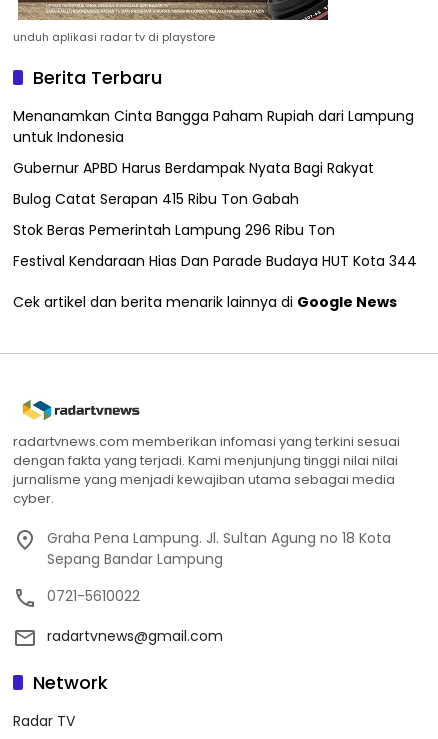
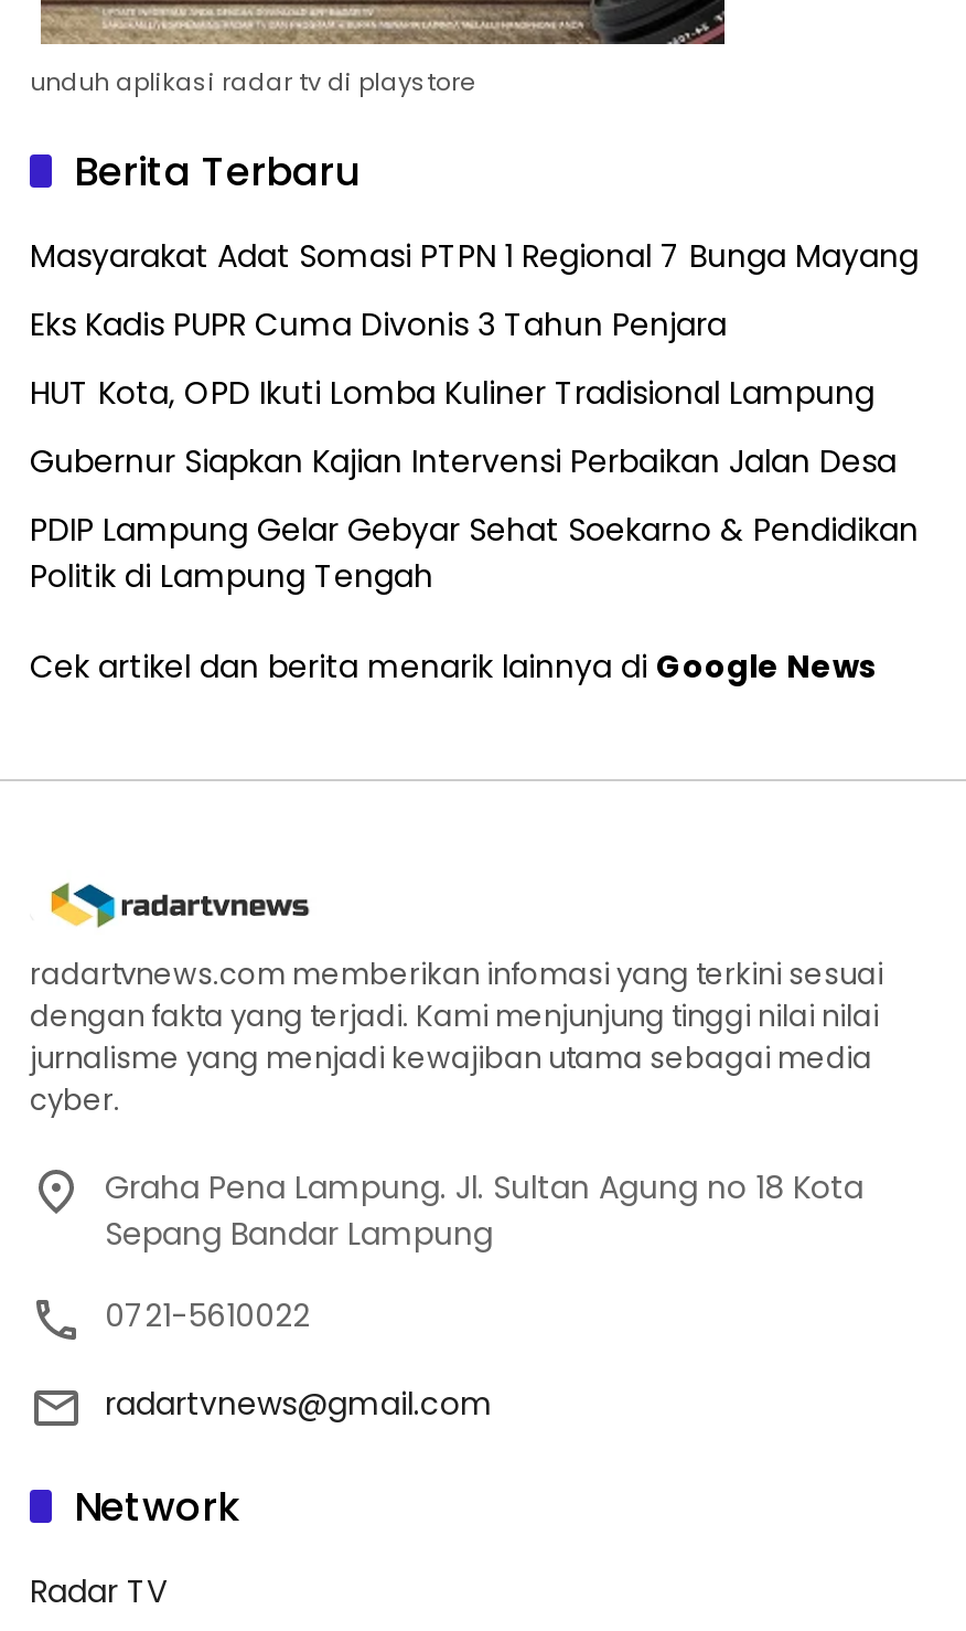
- Menanamkan Cinta Bangga Paham Rupiah dari Lampung
- untuk Indonesia
+ Masyarakat Adat Somasi PTPN 1 Regional 7 Bunga Mayang

- Gubernur APBD Harus Berdampak Nyata Bagi Rakyat
+ Eks Kadis PUPR Cuma Divonis 3 Tahun Penjara

- Bulog Catat Serapan 415 Ribu Ton Gabah
+ HUT Kota, OPD Ikuti Lomba Kuliner Tradisional Lampung

- Stok Beras Pemerintah Lampung 296 Ribu Ton
+ Gubernur Siapkan Kajian Intervensi Perbaikan Jalan Desa

- Festival Kendaraan Hias Dan Parade Budaya HUT Kota 344
+ PDIP Lampung Gelar Gebyar Sehat Soekarno & Pendidikan
+ Politik di Lampung Tengah
